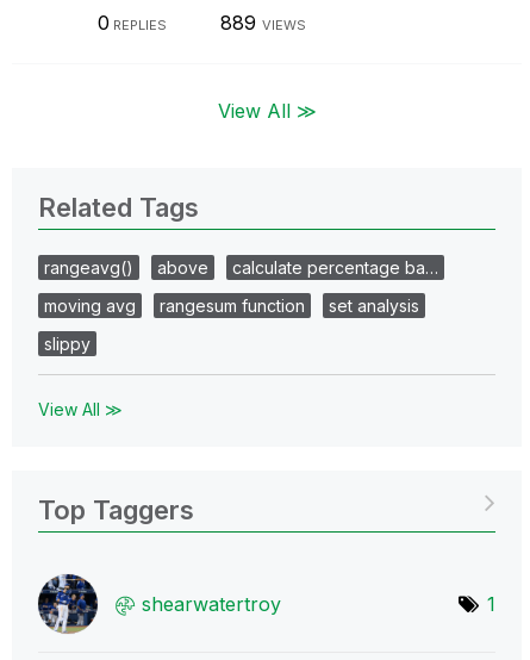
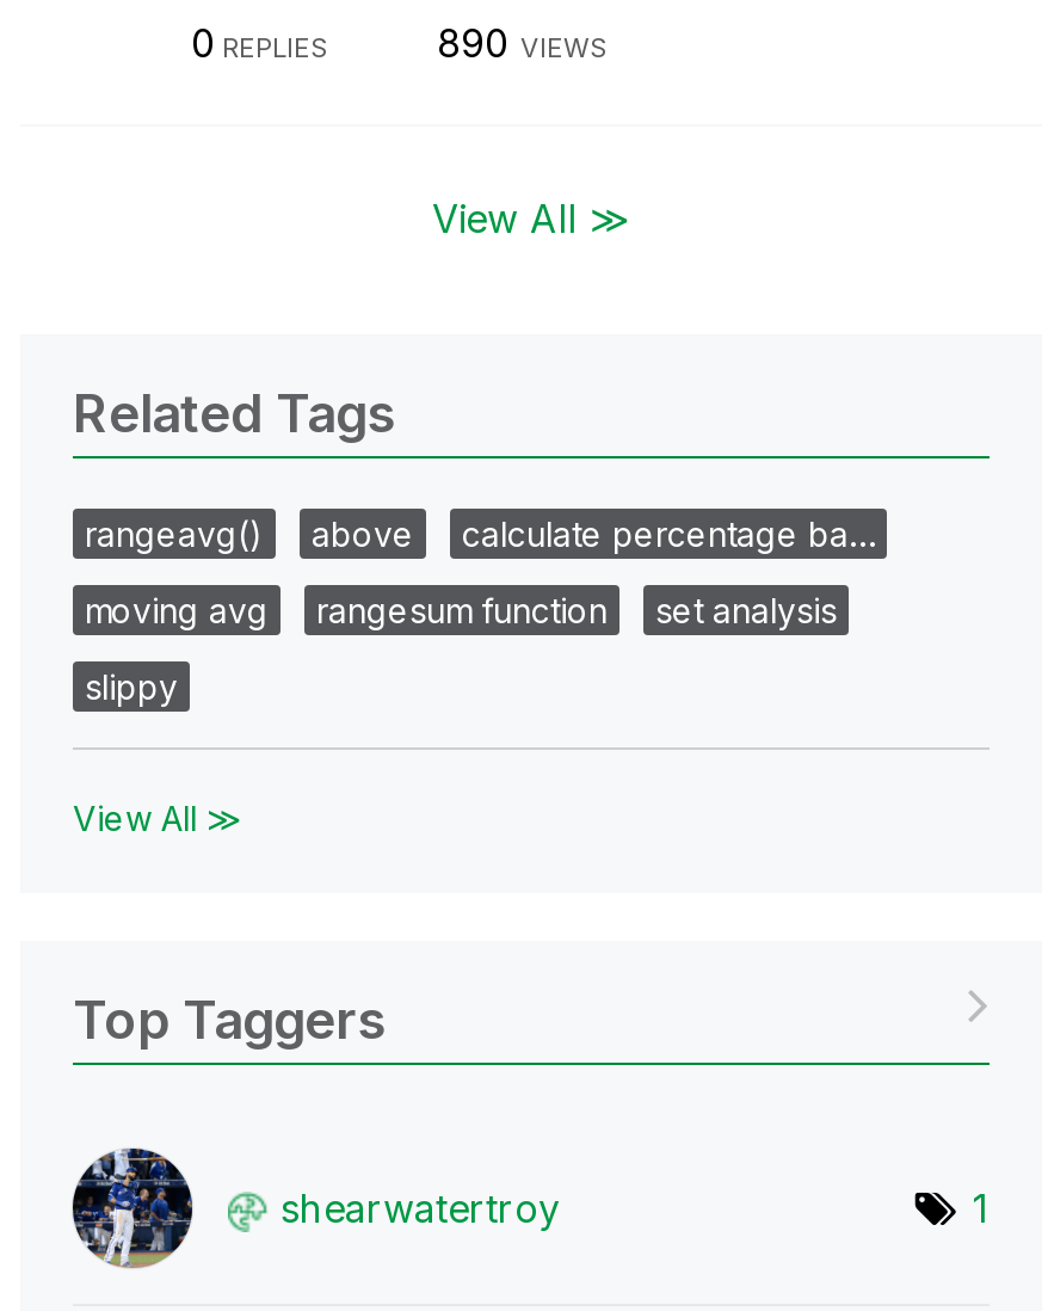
- 889 VIEWS
+ 890 VIEWS
